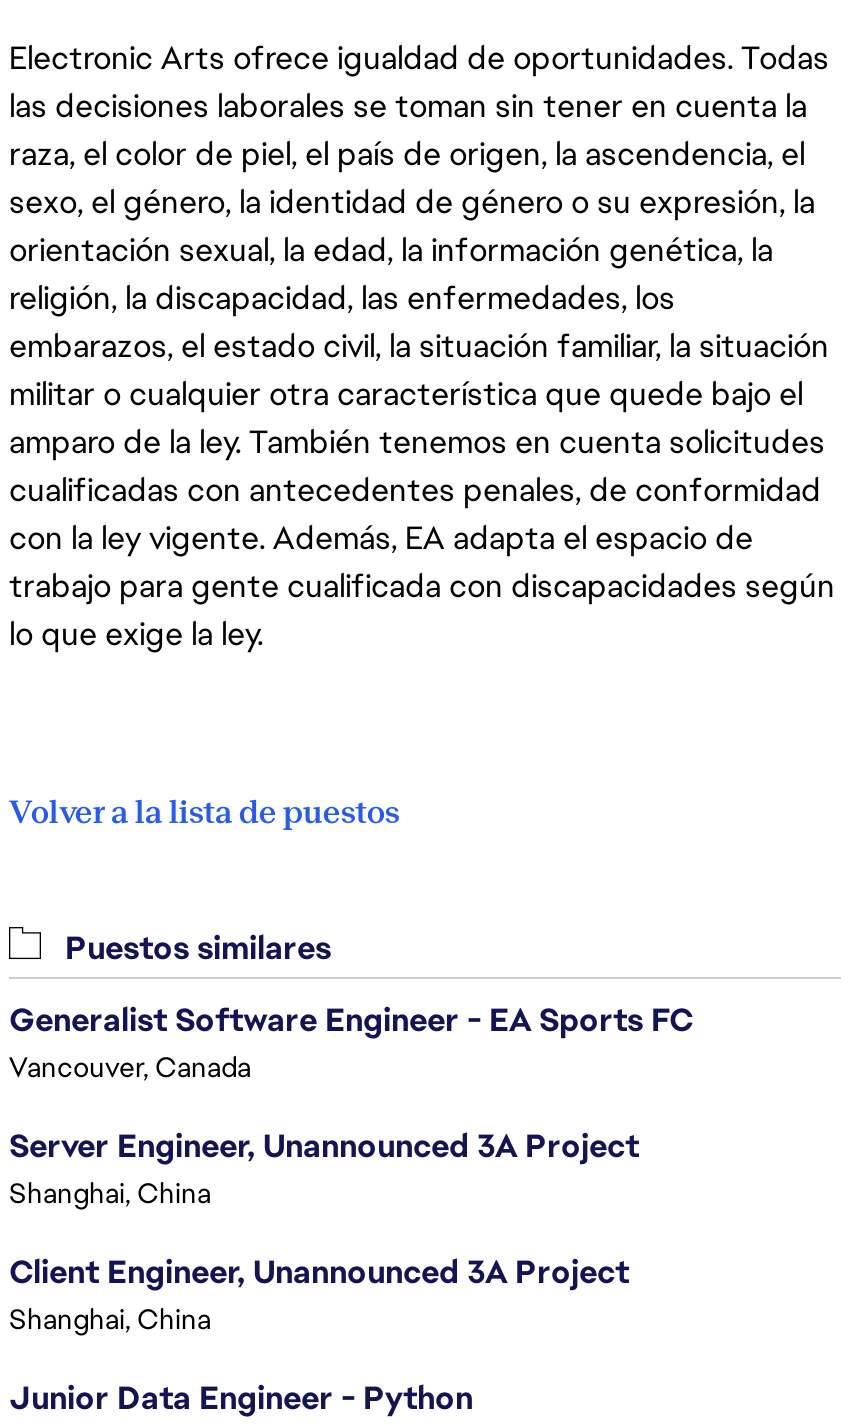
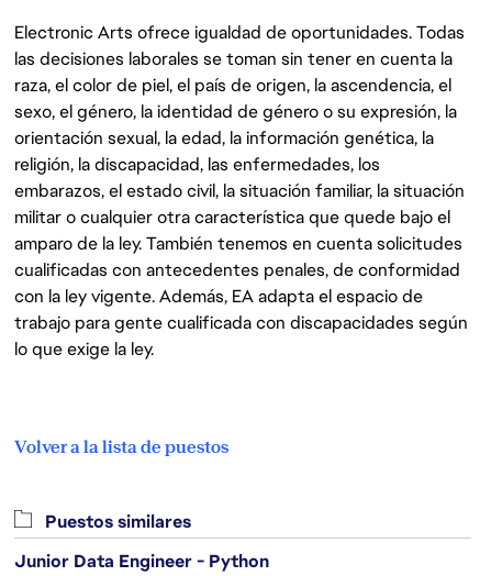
- Generalist Software Engineer - EA Sports FC
- Vancouver, Canada
- Server Engineer, Unannounced 3A Project
- Shanghai, China
- Client Engineer, Unannounced 3A Project
- Shanghai, China
